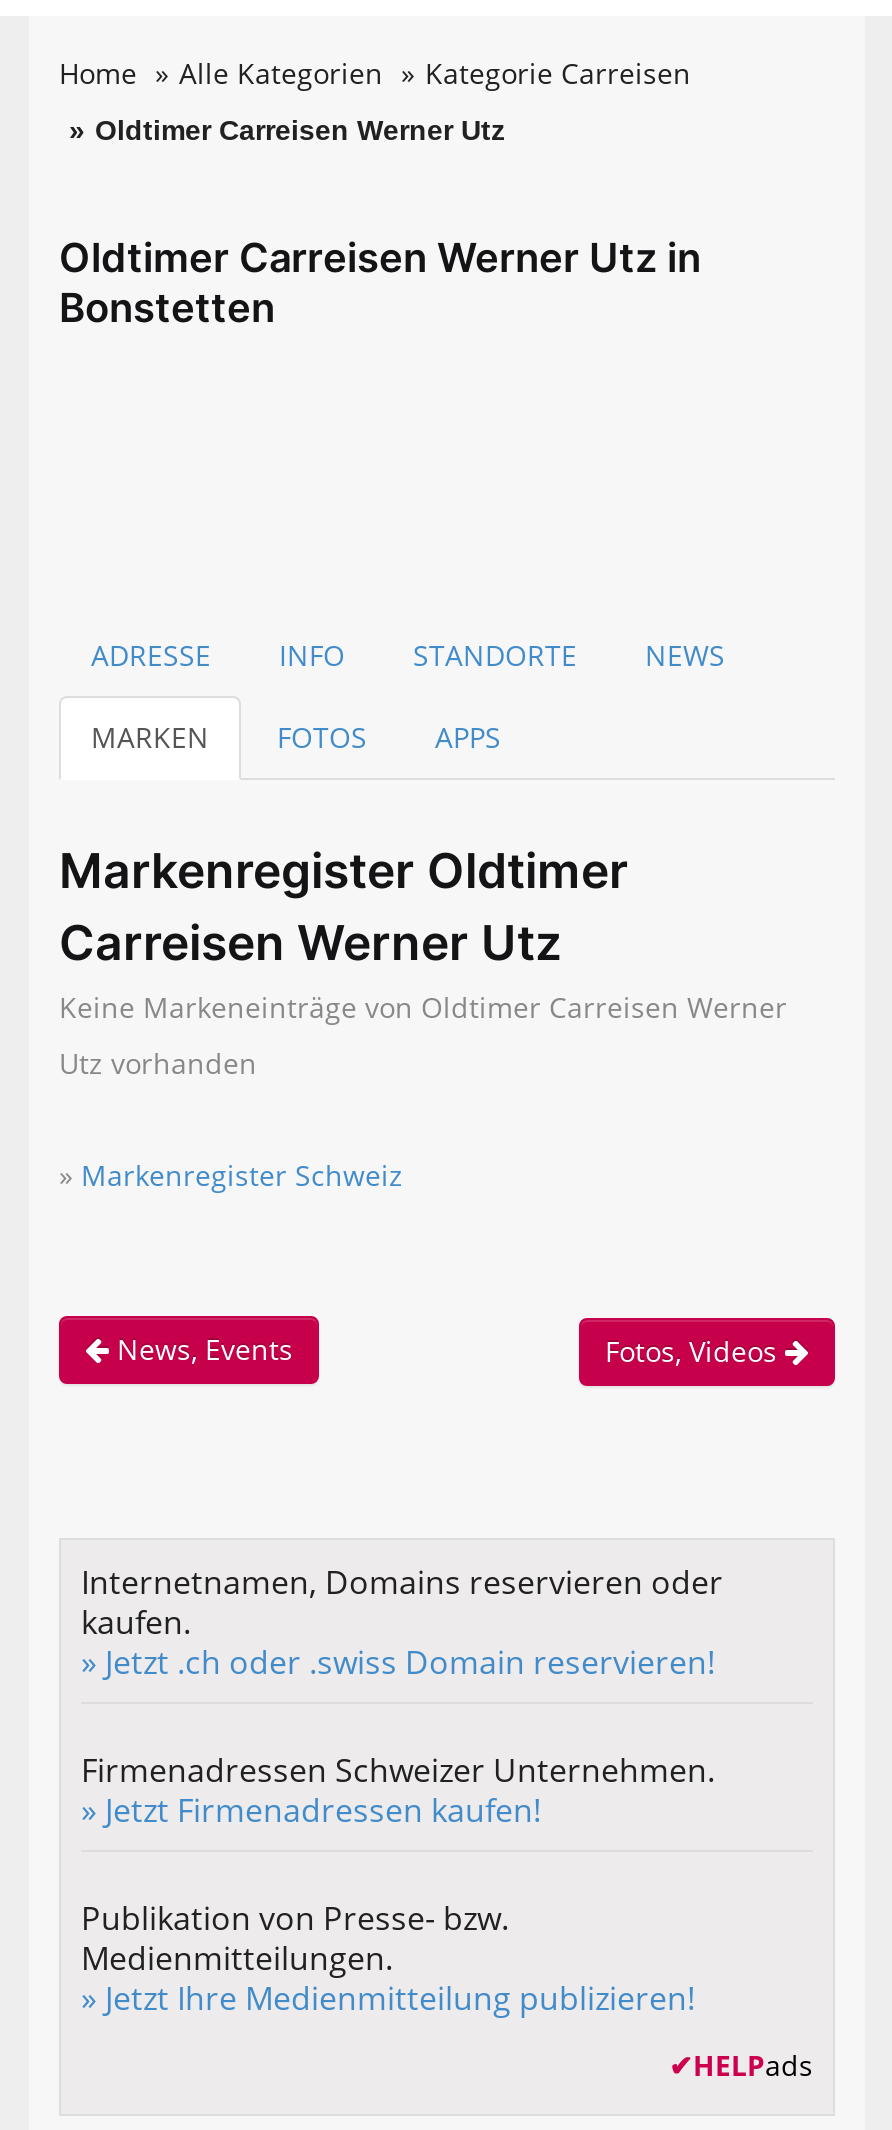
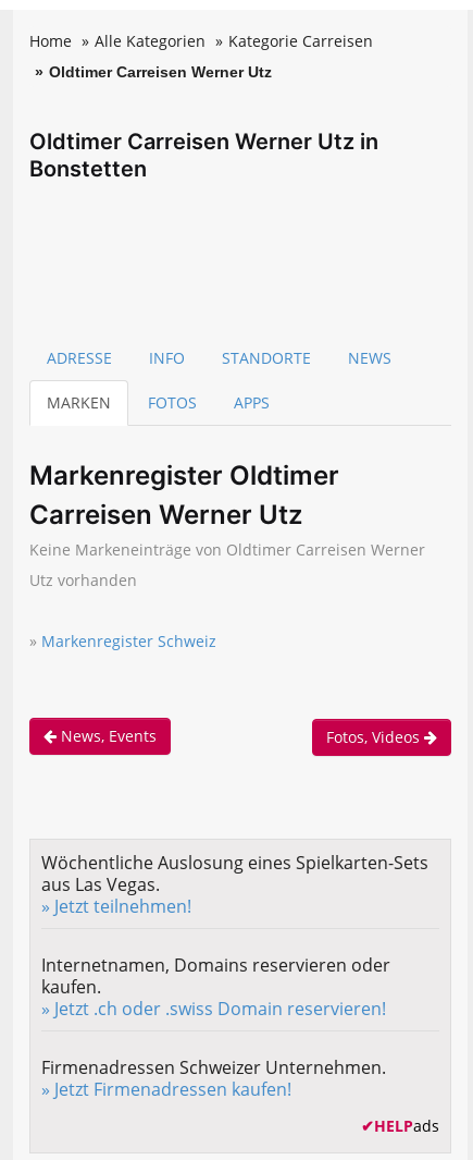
+ Wöchentliche Auslosung eines Spielkarten-Sets
+ aus Las Vegas.
+ » Jetzt teilnehmen!

moved down: Internetnamen, Domains reservieren oder | kaufen. | » Jetzt .ch oder .swiss Domain reservieren! | Firmenadressen Schweizer Unternehmen. | » Jetzt Firmenadressen kaufen!

- Publikation von Presse- bzw.
- Medienmitteilungen.
- » Jetzt Ihre Medienmitteilung publizieren!
